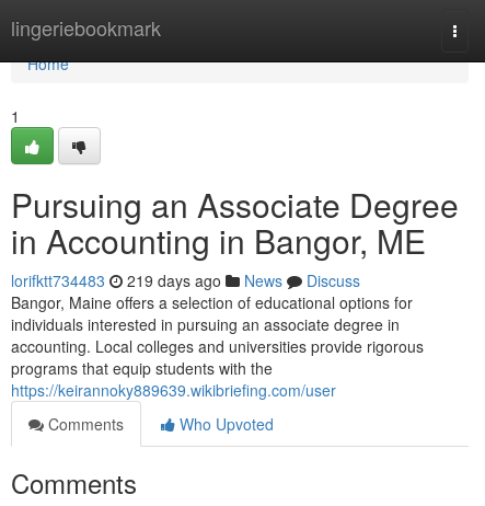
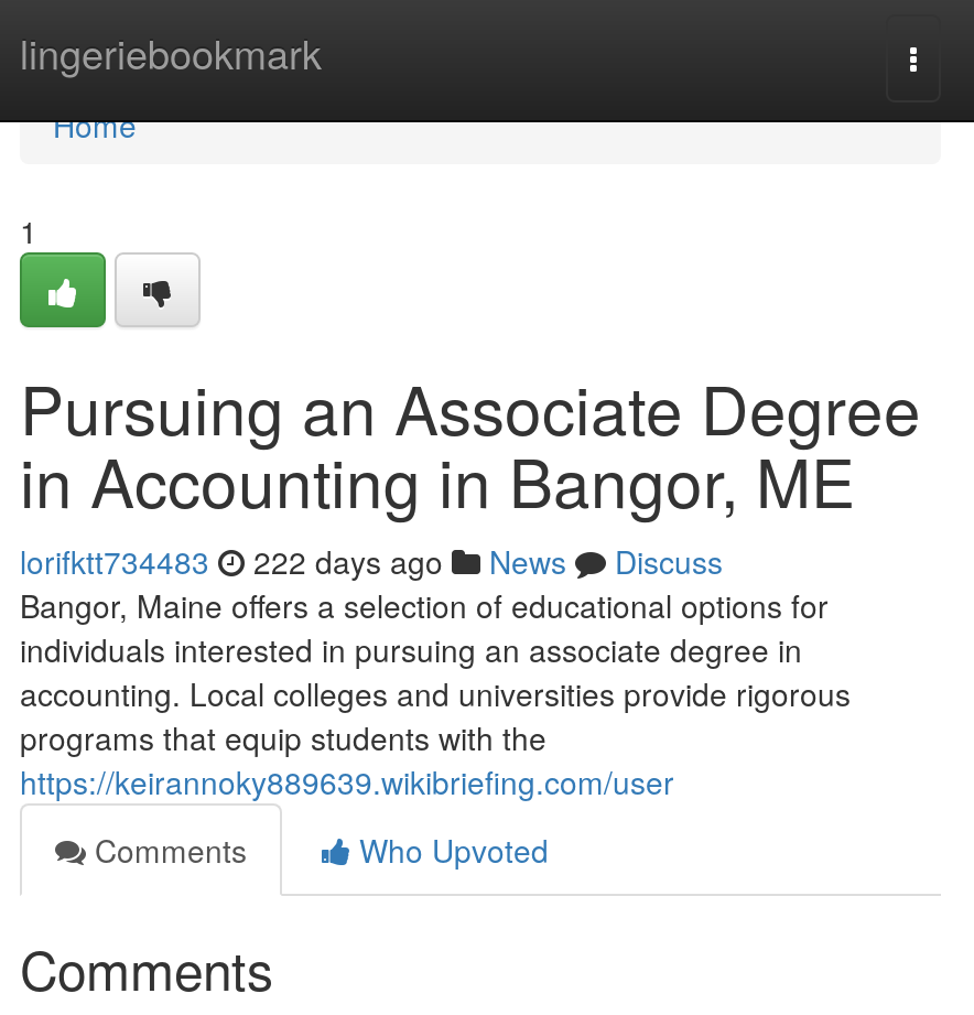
- lorifktt734483 219 days ago News Discuss
+ lorifktt734483 222 days ago News Discuss
